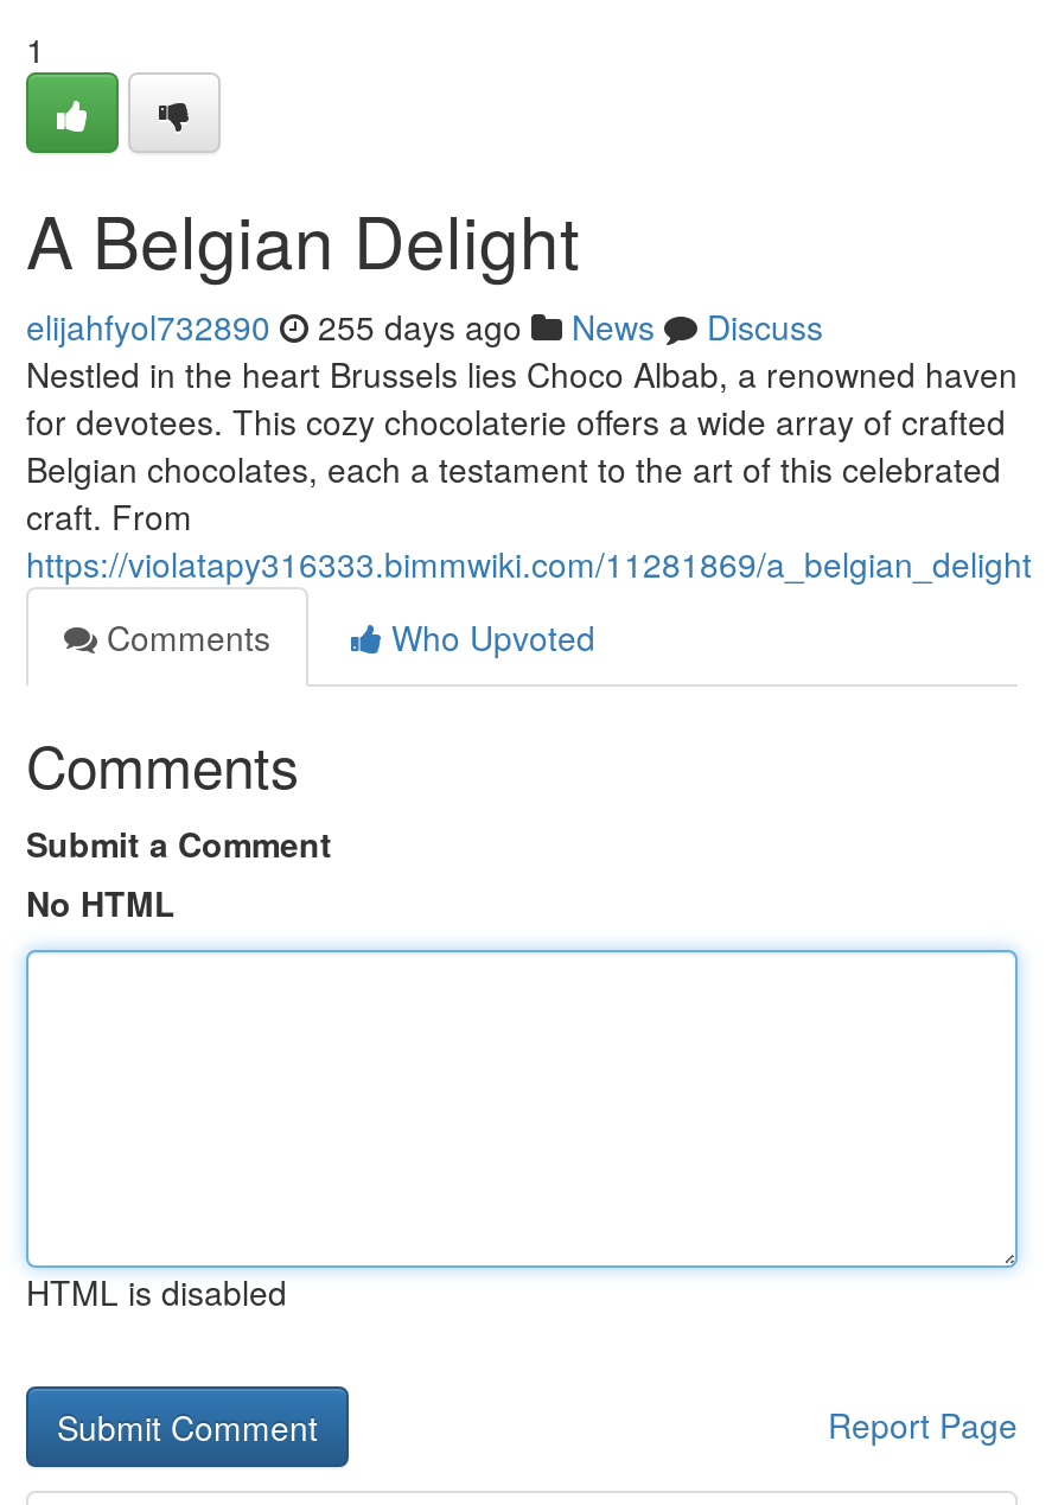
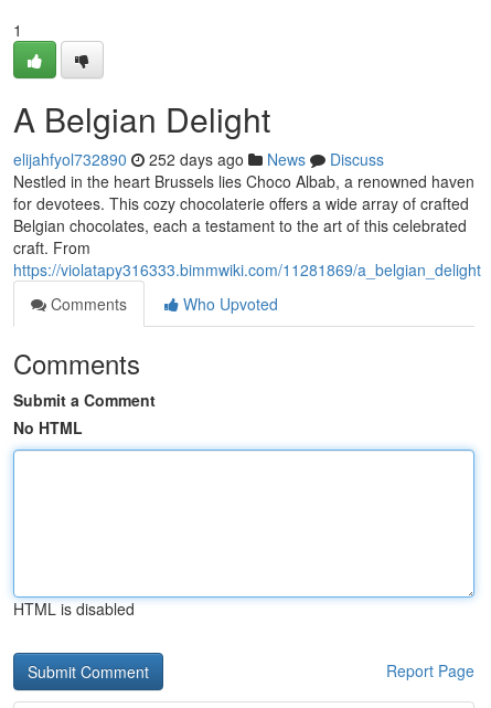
- elijahfyol732890 255 days ago News Discuss
+ elijahfyol732890 252 days ago News Discuss
